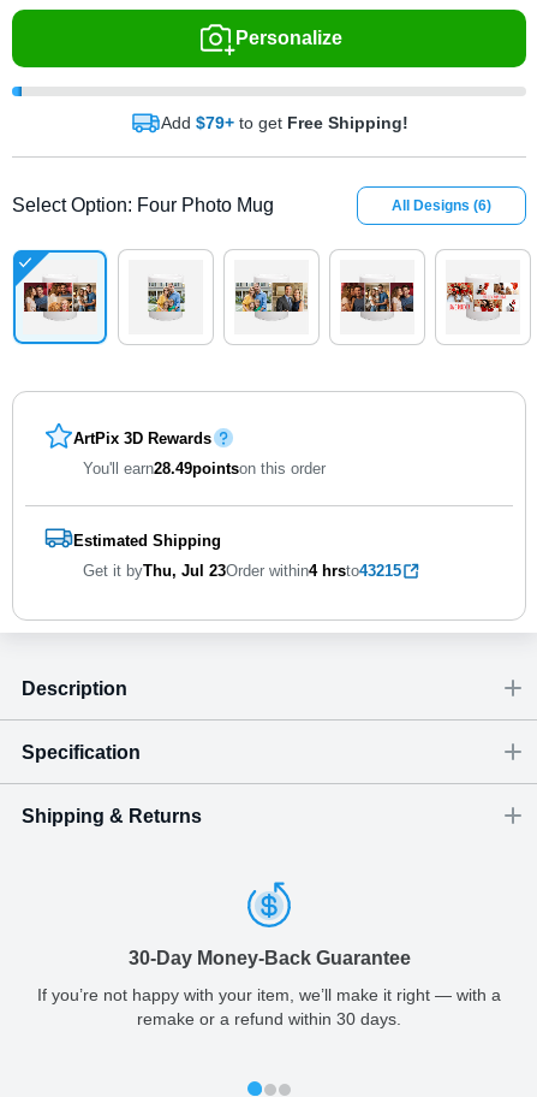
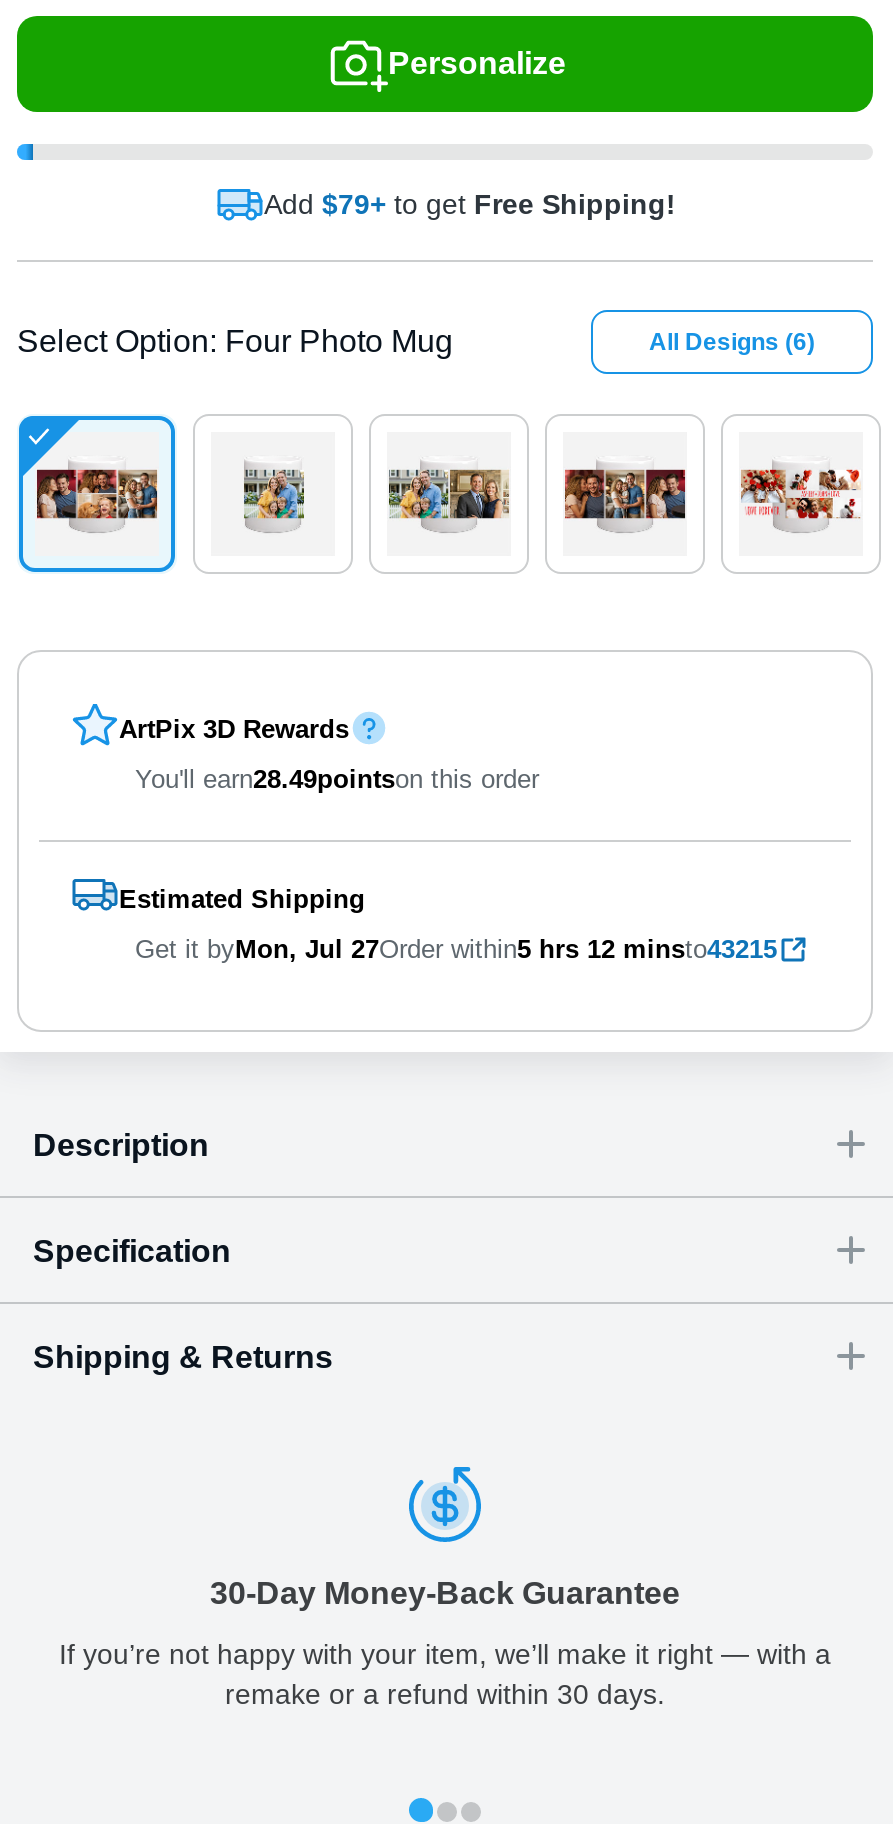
- Get it byThu, Jul 23Order within4 hrsto43215
+ Get it byMon, Jul 27Order within5 hrs 12 minsto43215
